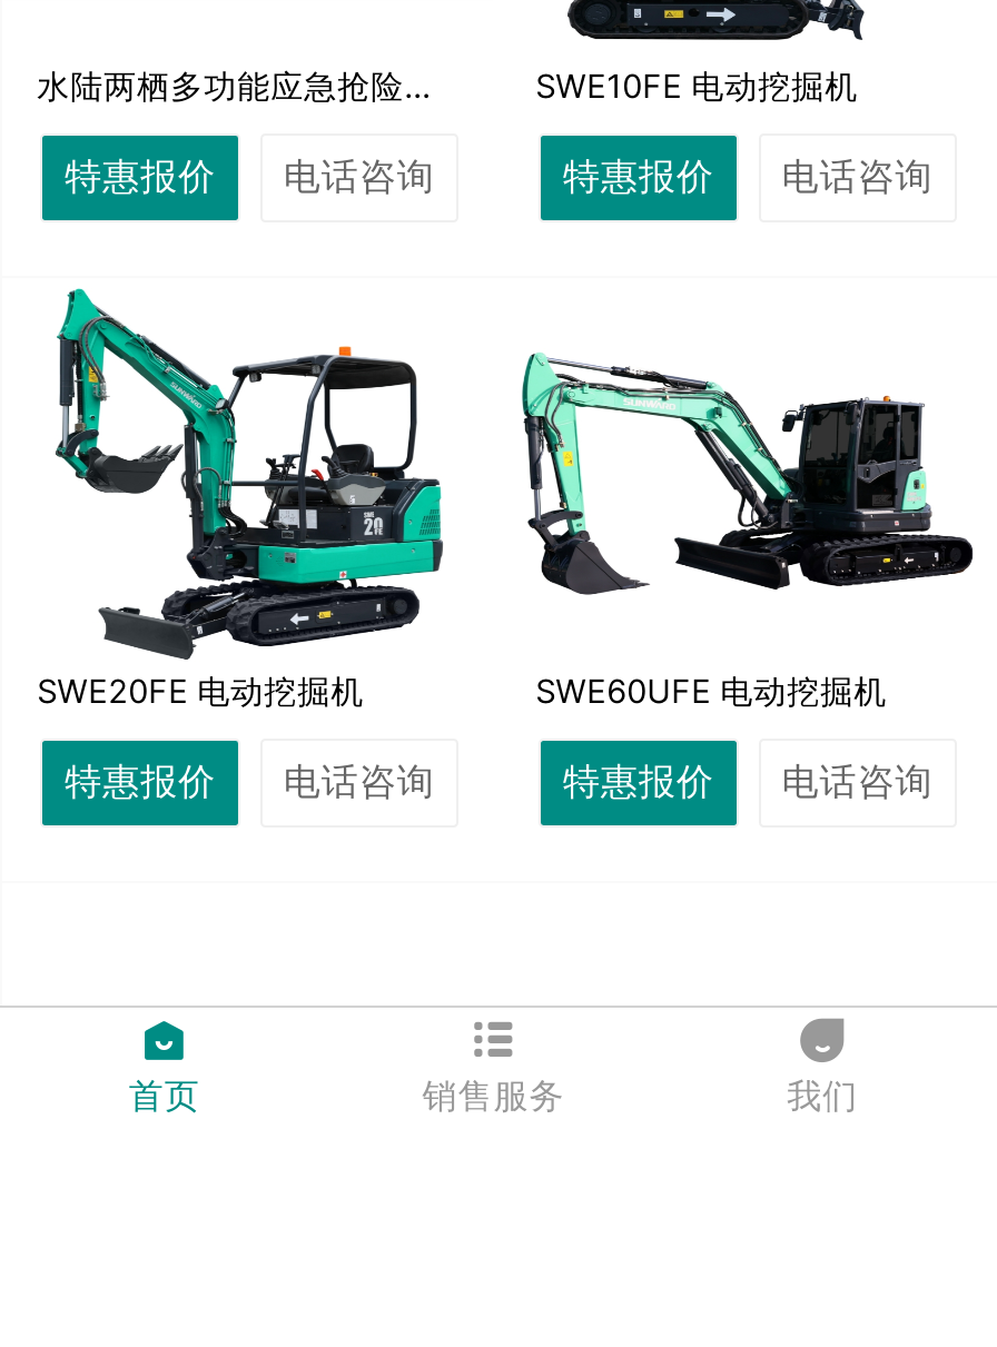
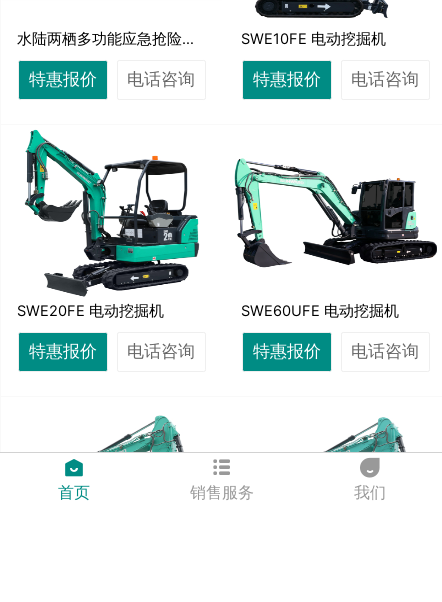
+ [image]

+ [image]
